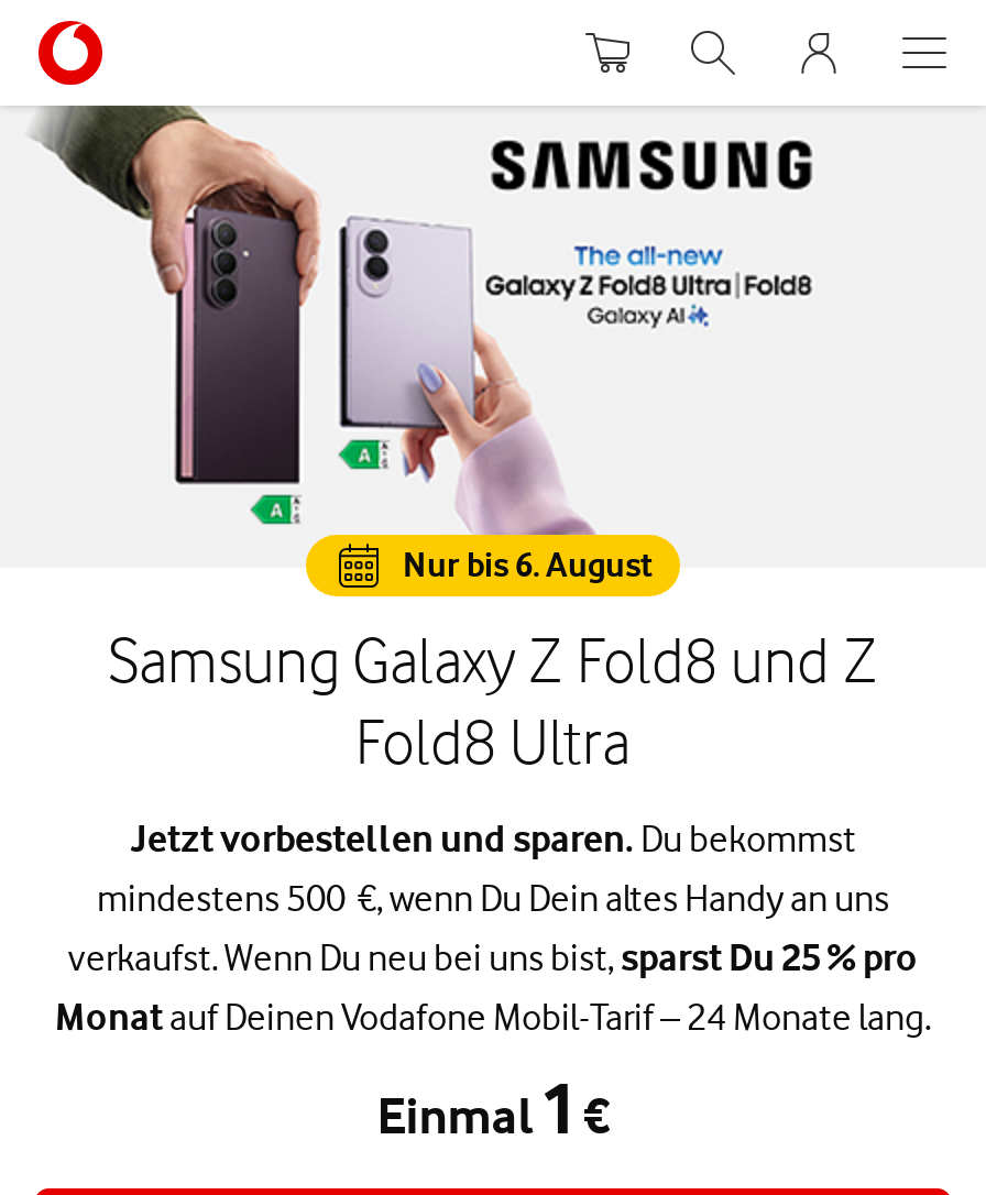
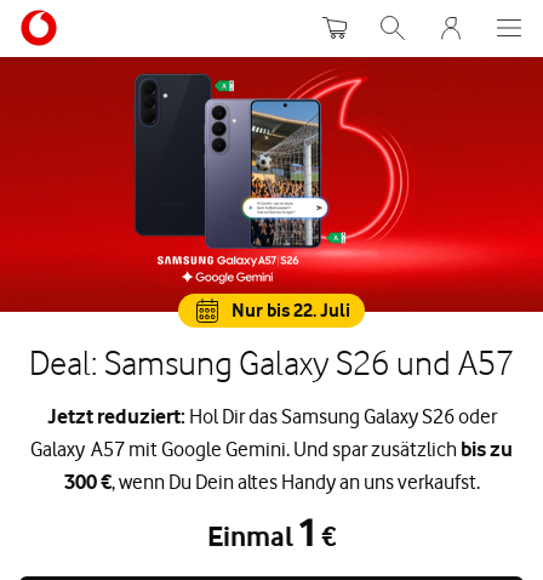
- [image]
- Nur bis 6. August
+ [image]
+ Nur bis 22. Juli

- Samsung Galaxy Z Fold8 und Z
- Fold8 Ultra
+ Deal: Samsung Galaxy S26 und A57

- Jetzt vorbestellen und sparen. Du bekommst
- mindestens 500 €, wenn Du Dein altes Handy an uns
- verkaufst. Wenn Du neu bei uns bist, sparst Du 25 % pro
- Monat auf Deinen Vodafone Mobil-Tarif – 24 Monate lang.
+ Jetzt reduziert: Hol Dir das Samsung Galaxy S26 oder
+ Galaxy A57 mit Google Gemini. Und spar zusätzlich bis zu
+ 300 €, wenn Du Dein altes Handy an uns verkaufst.
